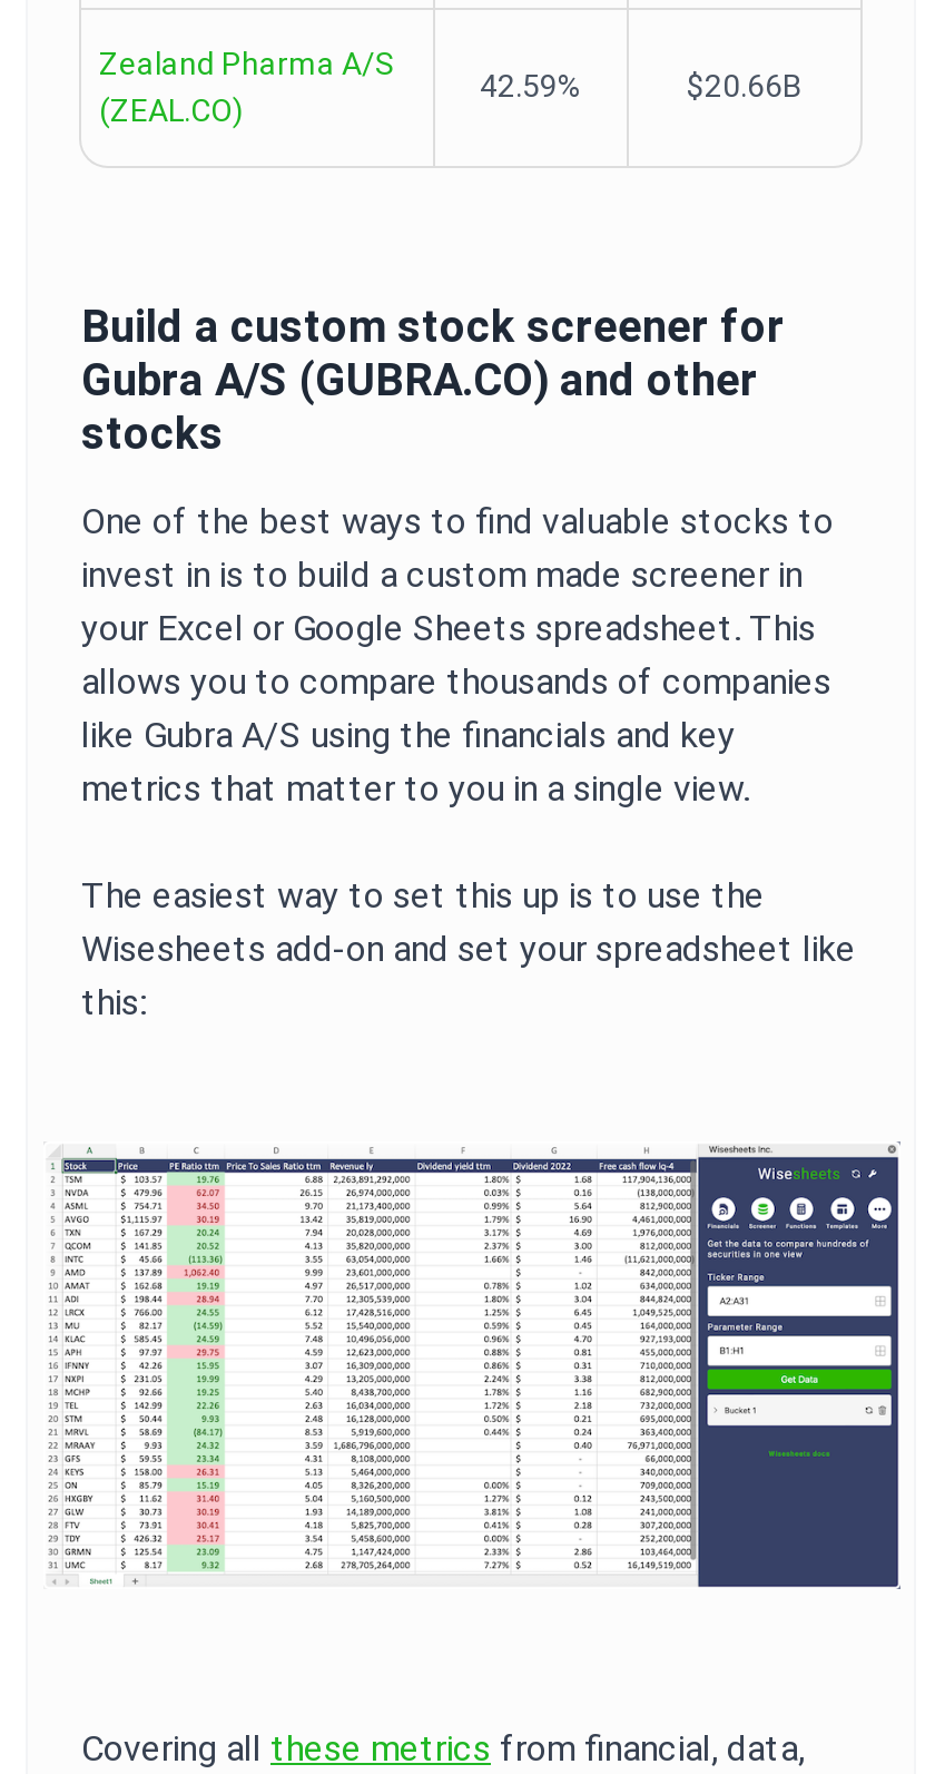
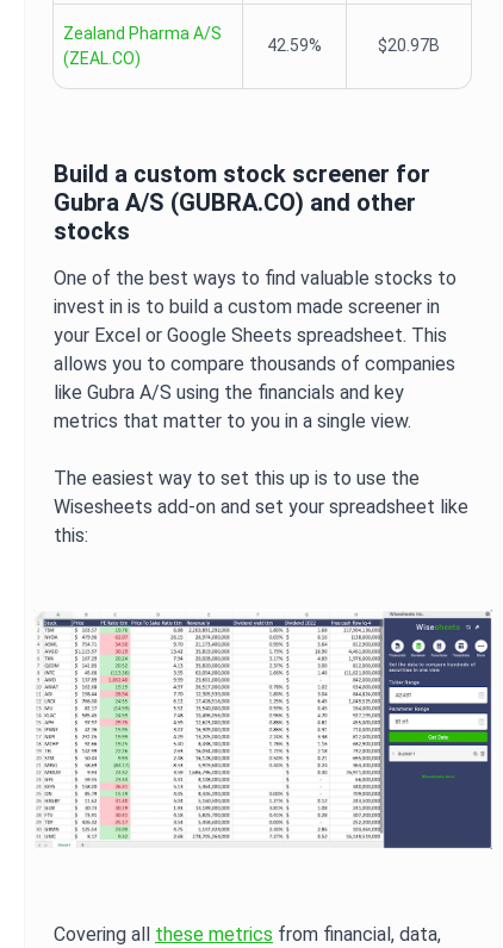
- $20.66B
+ $20.97B
